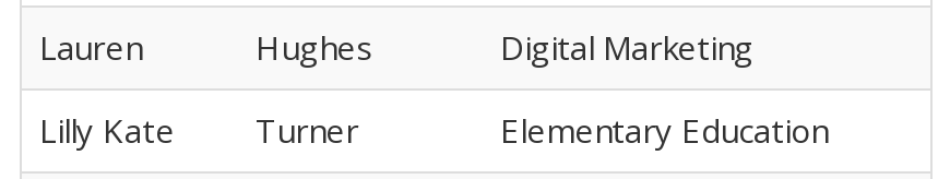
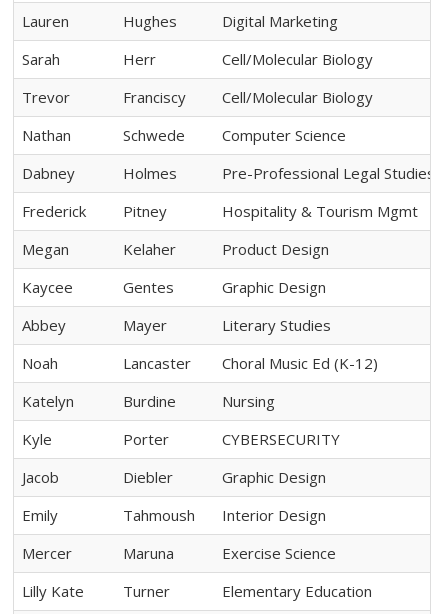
+ Sarah
+ Herr
+ Cell/Molecular Biology
+ Trevor
+ Franciscy
+ Cell/Molecular Biology
+ Nathan
+ Schwede
+ Computer Science
+ Dabney
+ Holmes
+ Pre-Professional Legal Studies
+ Frederick
+ Pitney
+ Hospitality & Tourism Mgmt
+ Megan
+ Kelaher
+ Product Design
+ Kaycee
+ Gentes
+ Graphic Design
+ Abbey
+ Mayer
+ Literary Studies
+ Noah
+ Lancaster
+ Choral Music Ed (K-12)
+ Katelyn
+ Burdine
+ Nursing
+ Kyle
+ Porter
+ CYBERSECURITY
+ Jacob
+ Diebler
+ Graphic Design
+ Emily
+ Tahmoush
+ Interior Design
+ Mercer
+ Maruna
+ Exercise Science
